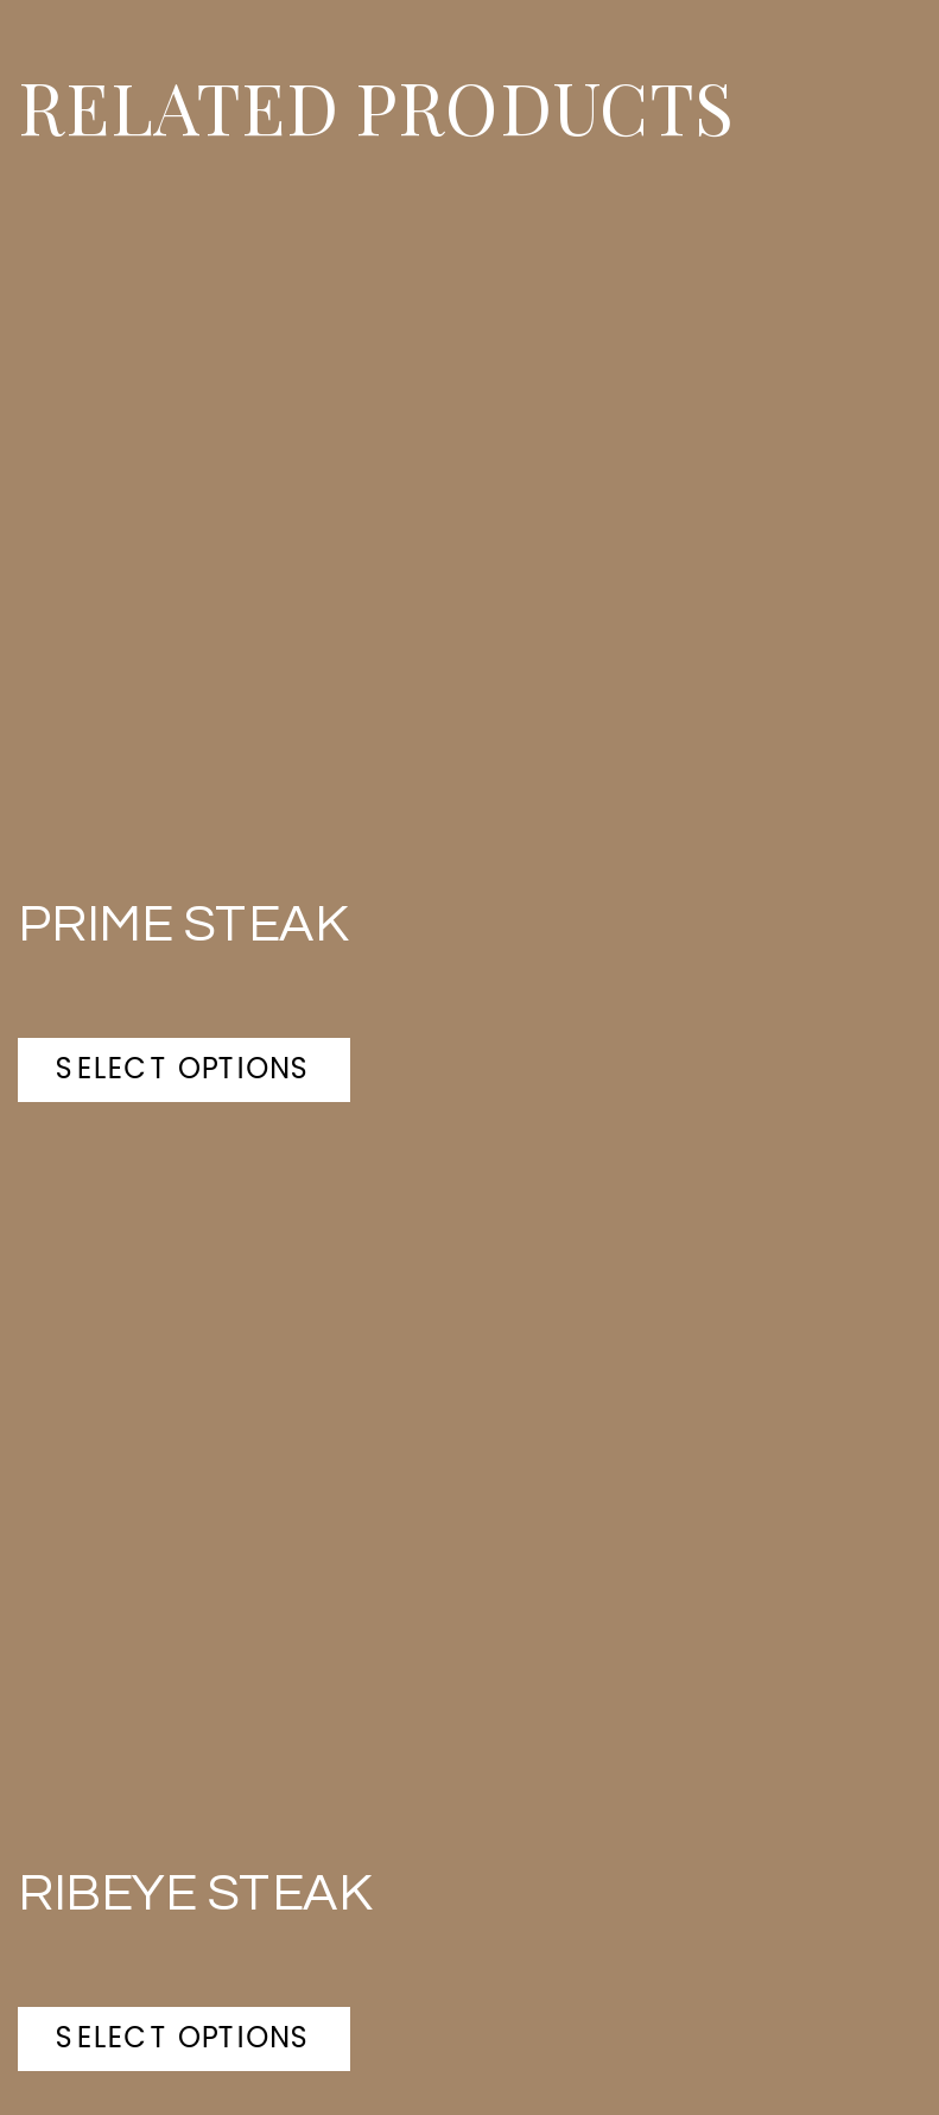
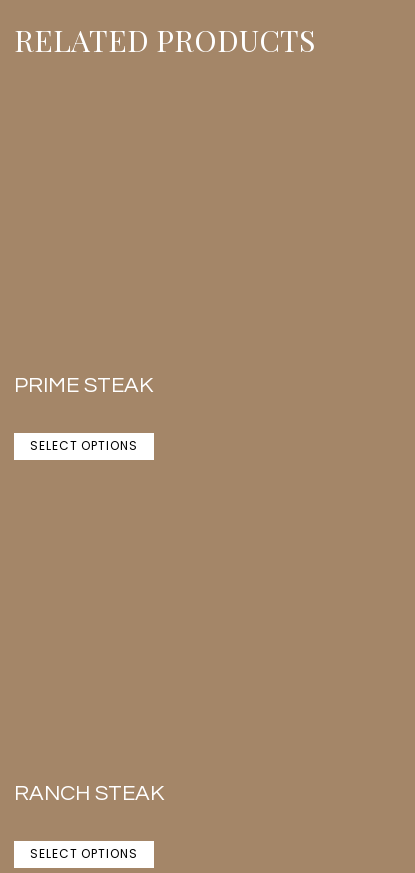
- RIBEYE STEAK
+ RANCH STEAK
